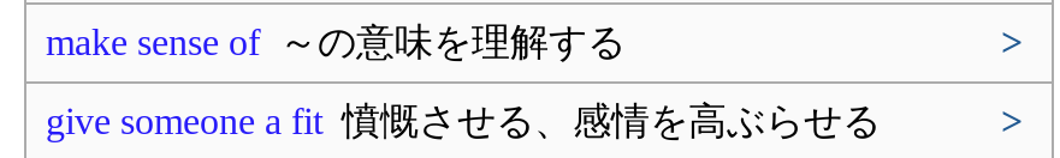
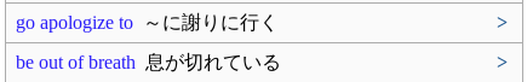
- make sense of～の意味を理解する
+ go apologize to～に謝りに行く

- give someone a fit憤慨させる、感情を高ぶらせる
+ be out of breath息が切れている
